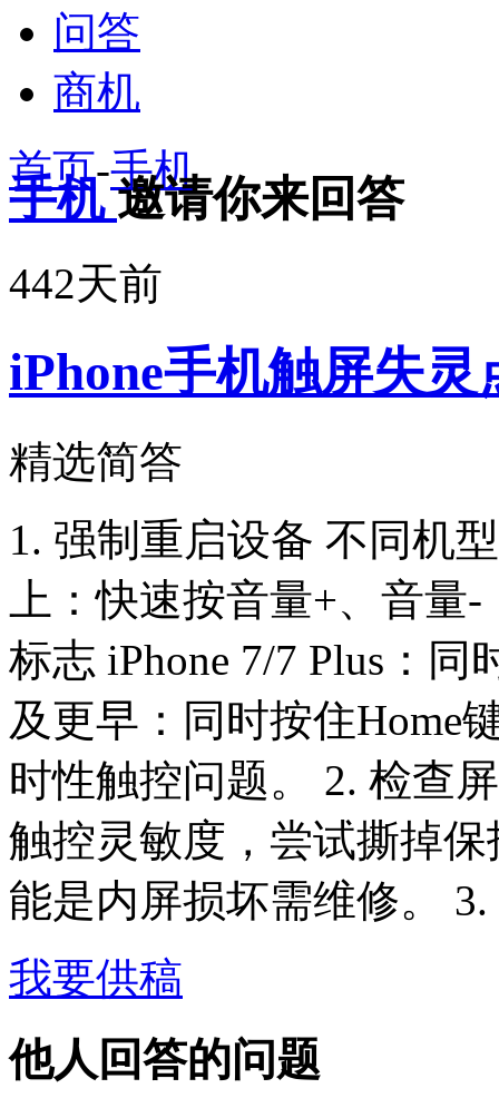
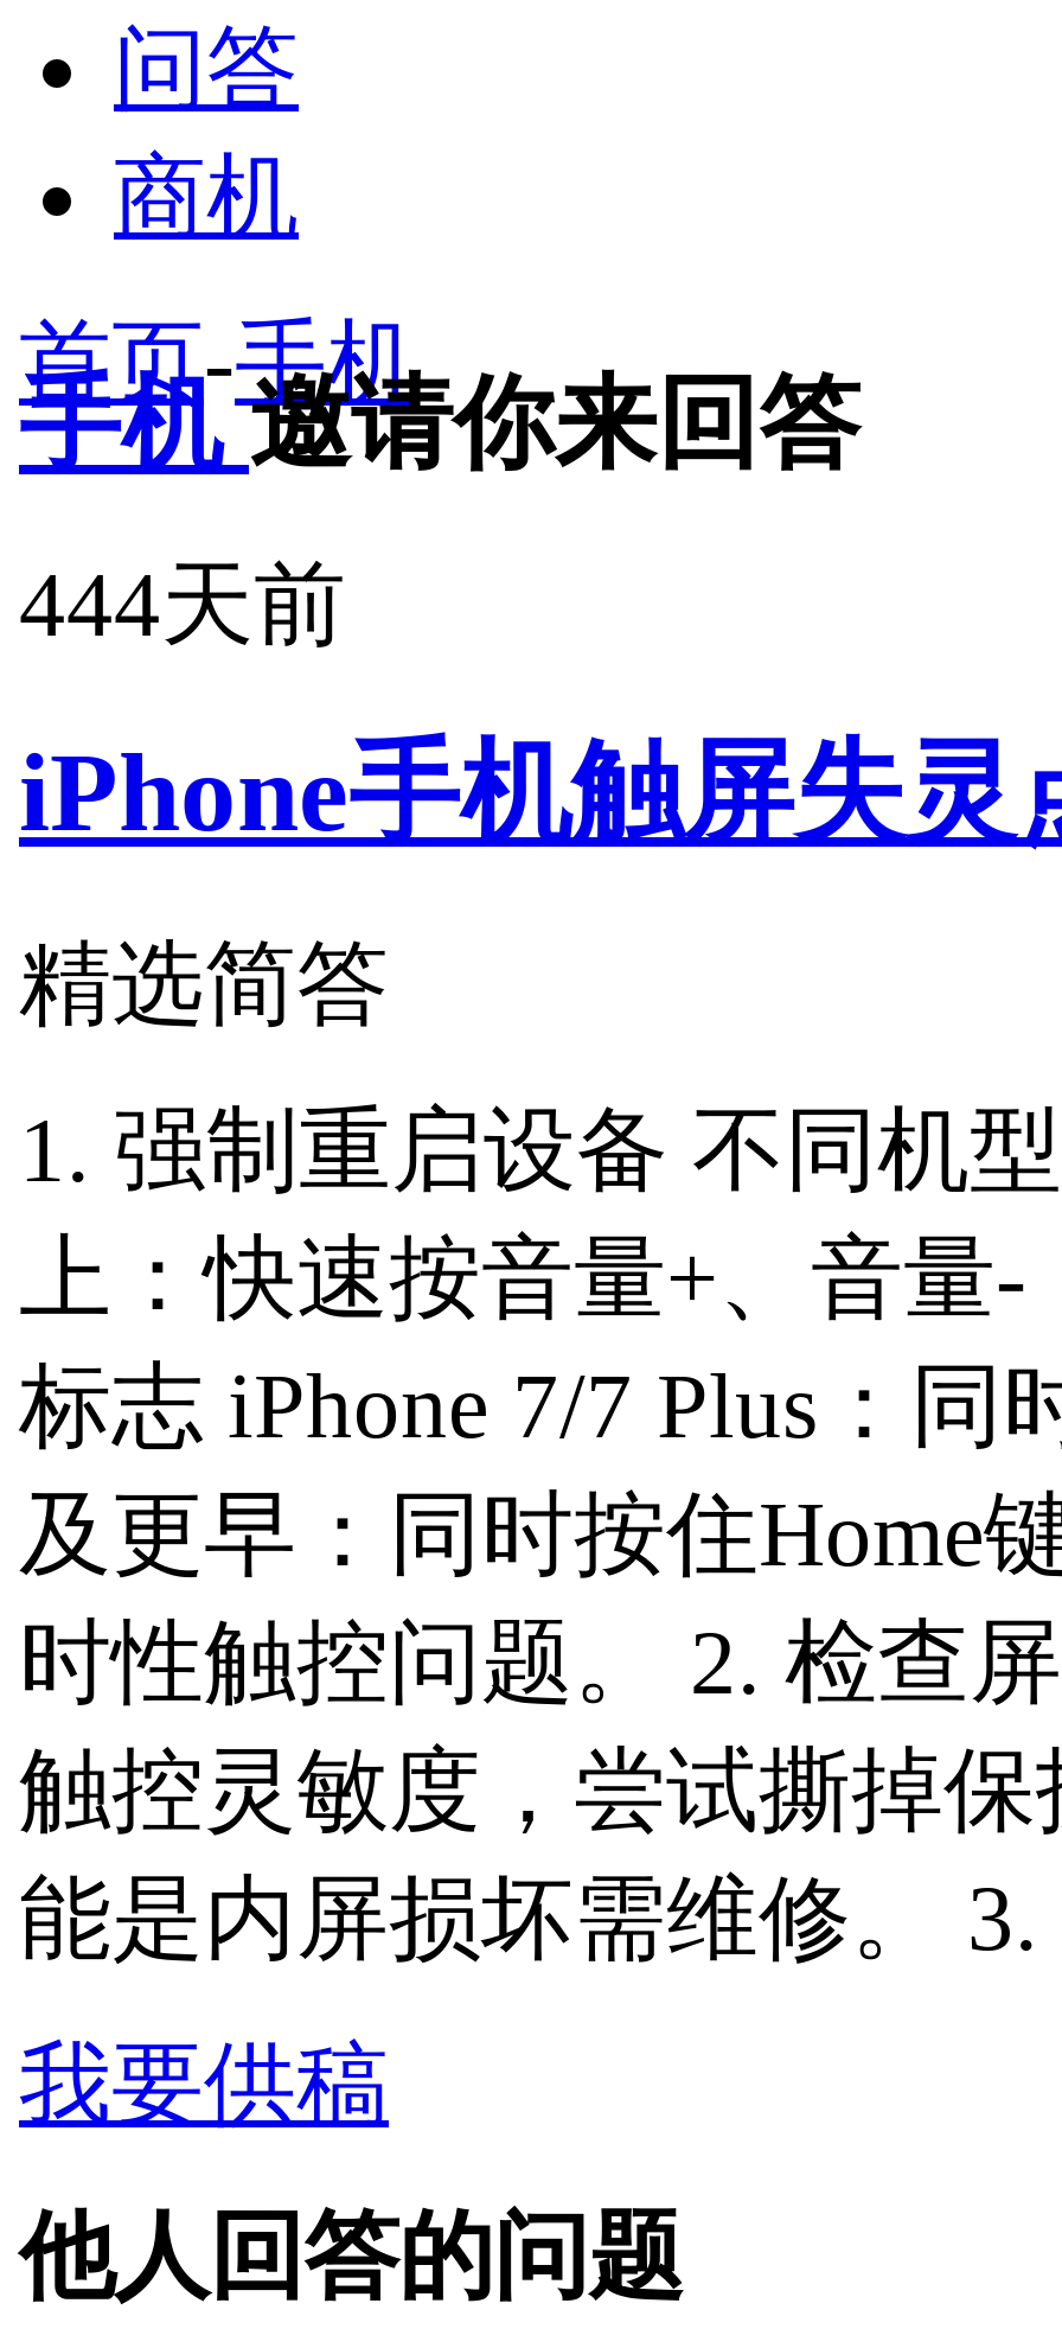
- 442天前
+ 444天前
